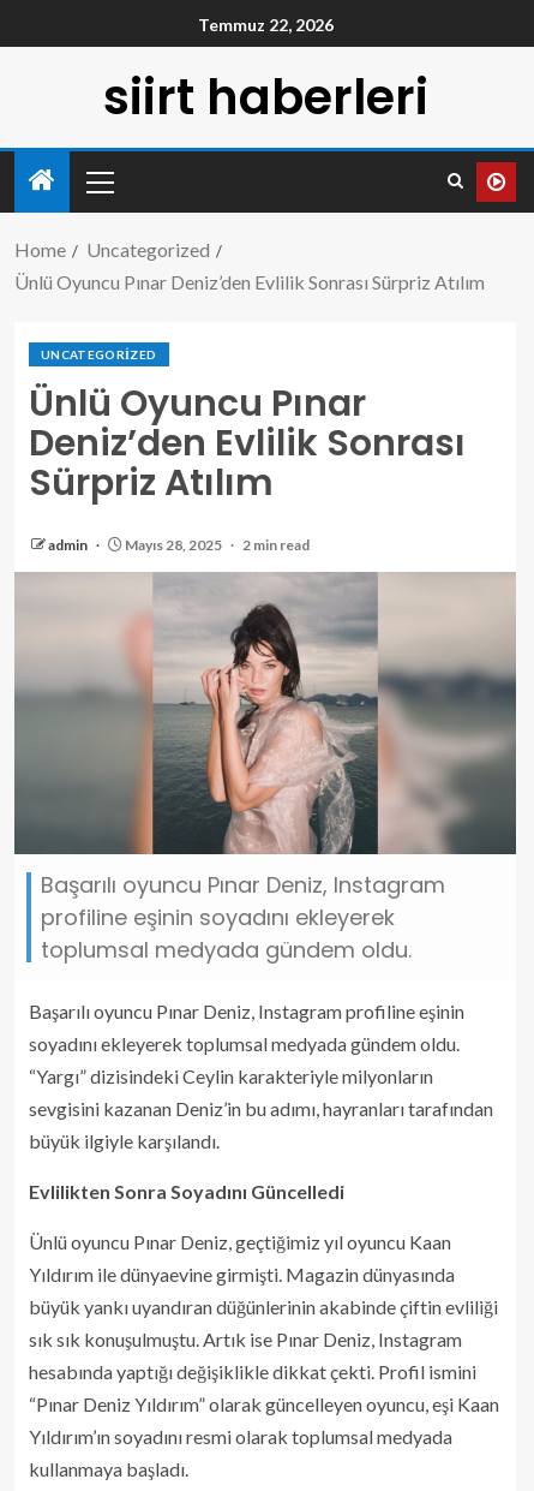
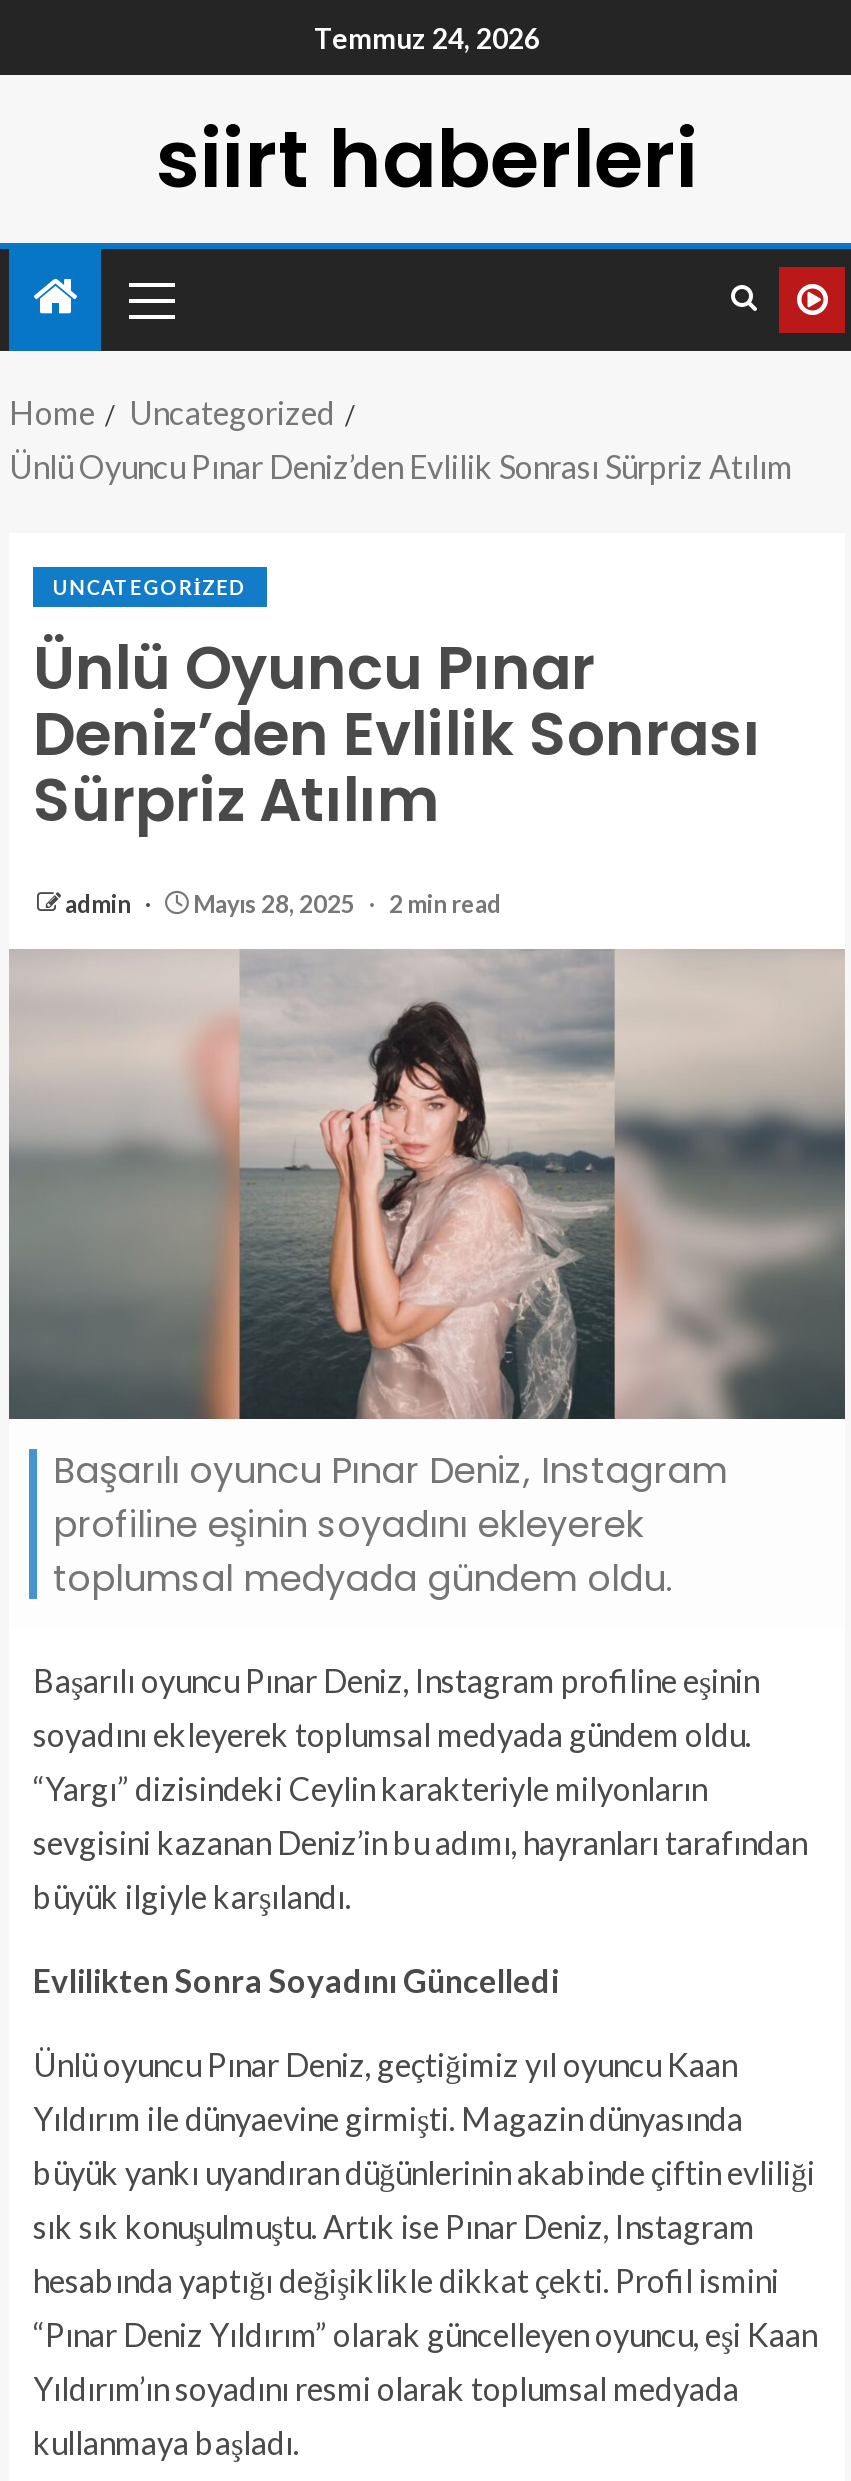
- Temmuz 22, 2026
+ Temmuz 24, 2026
